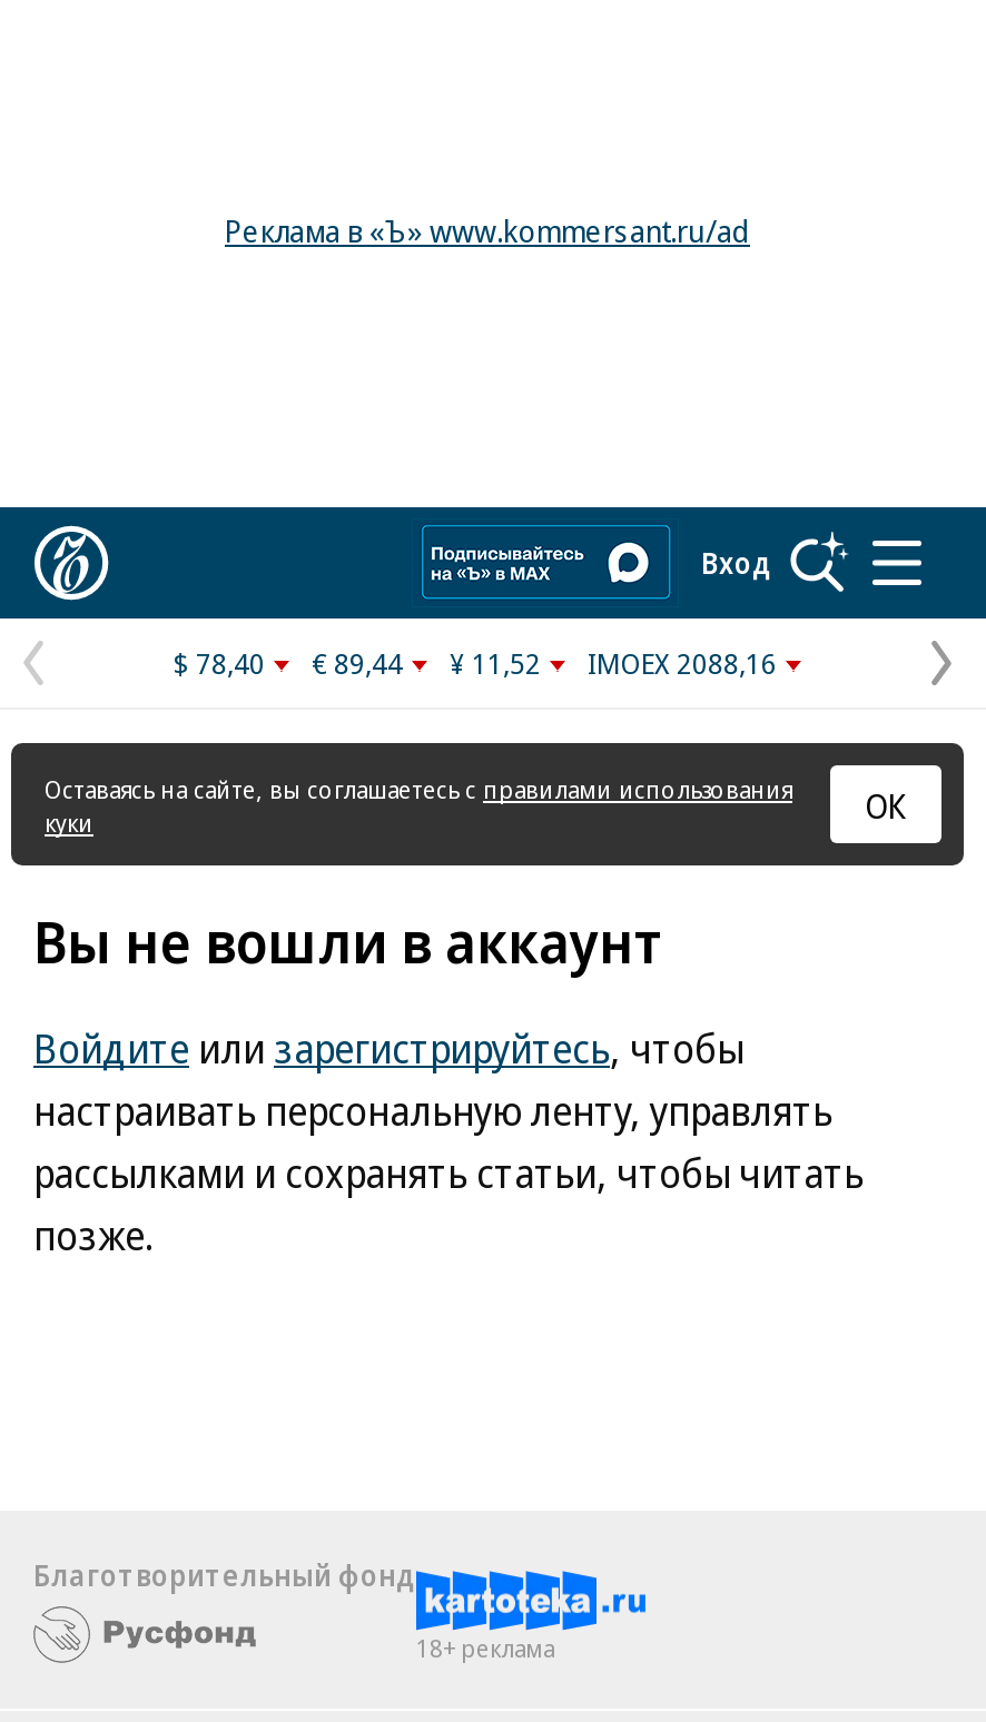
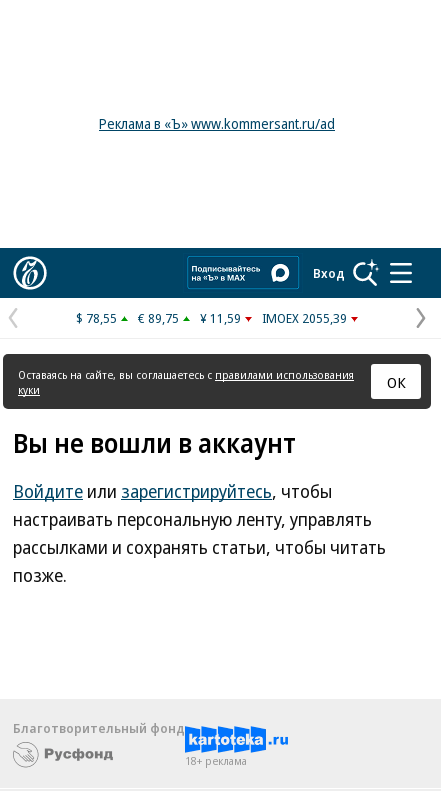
- $ 78,40
+ $ 78,55

- € 89,44
+ € 89,75

- ¥ 11,52
+ ¥ 11,59

- IMOEX 2088,16
+ IMOEX 2055,39
